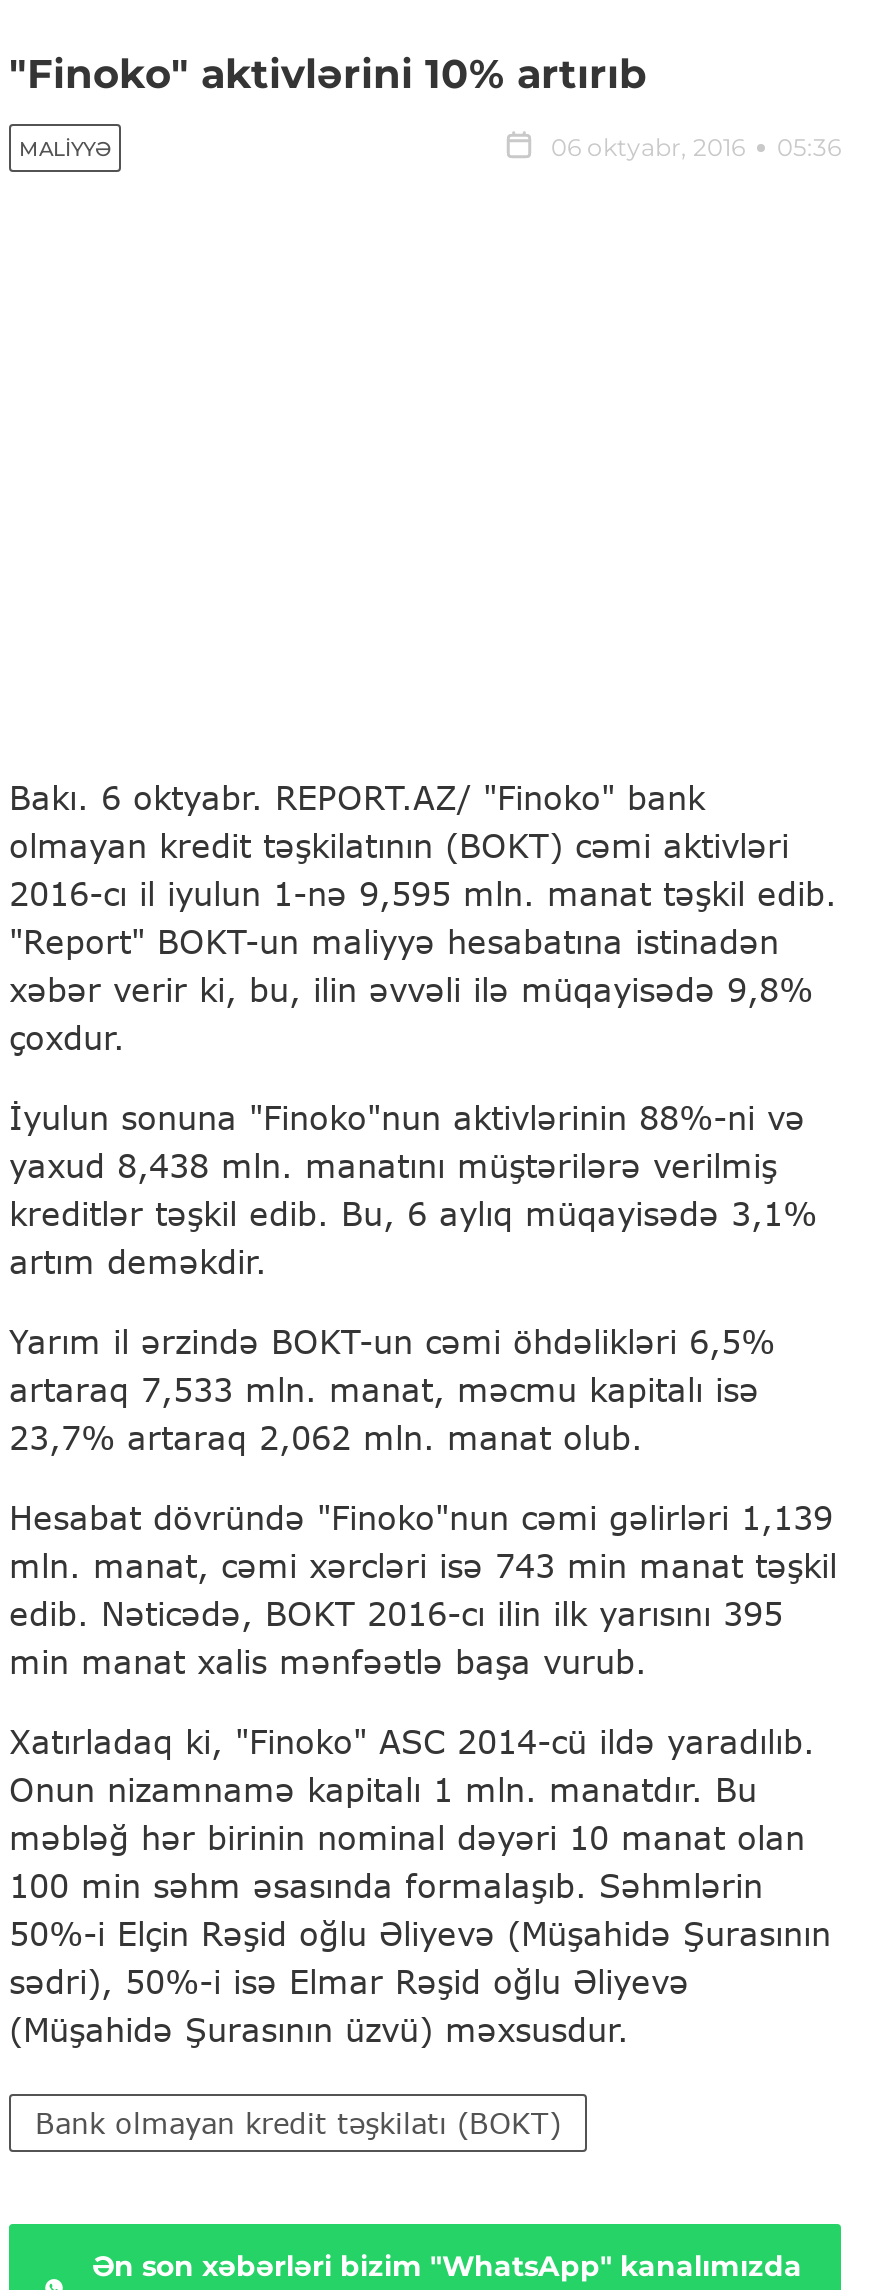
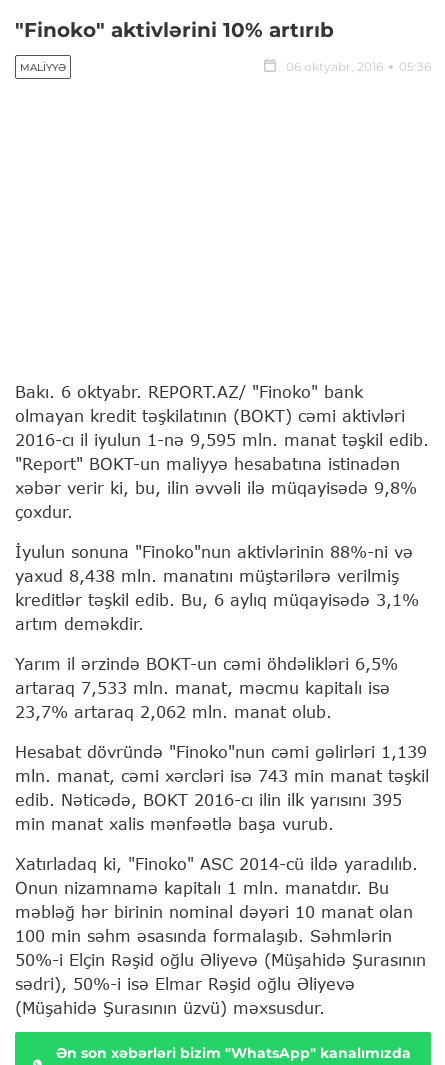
- Bank olmayan kredit təşkilatı (BOKT)
